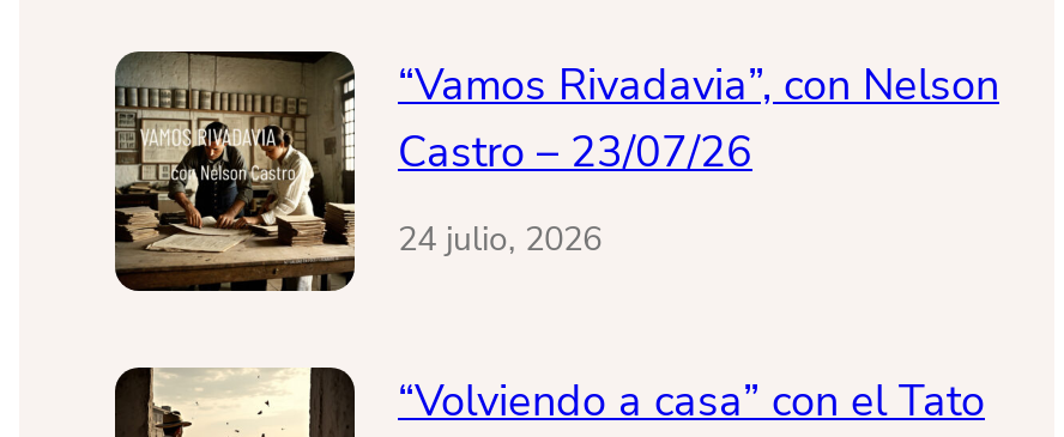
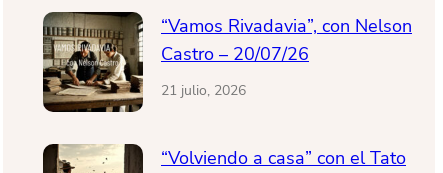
- Castro – 23/07/26
+ Castro – 20/07/26

- 24 julio, 2026
+ 21 julio, 2026
